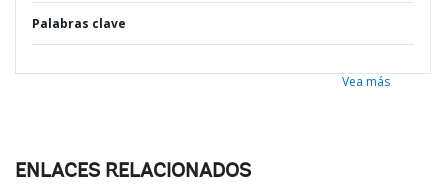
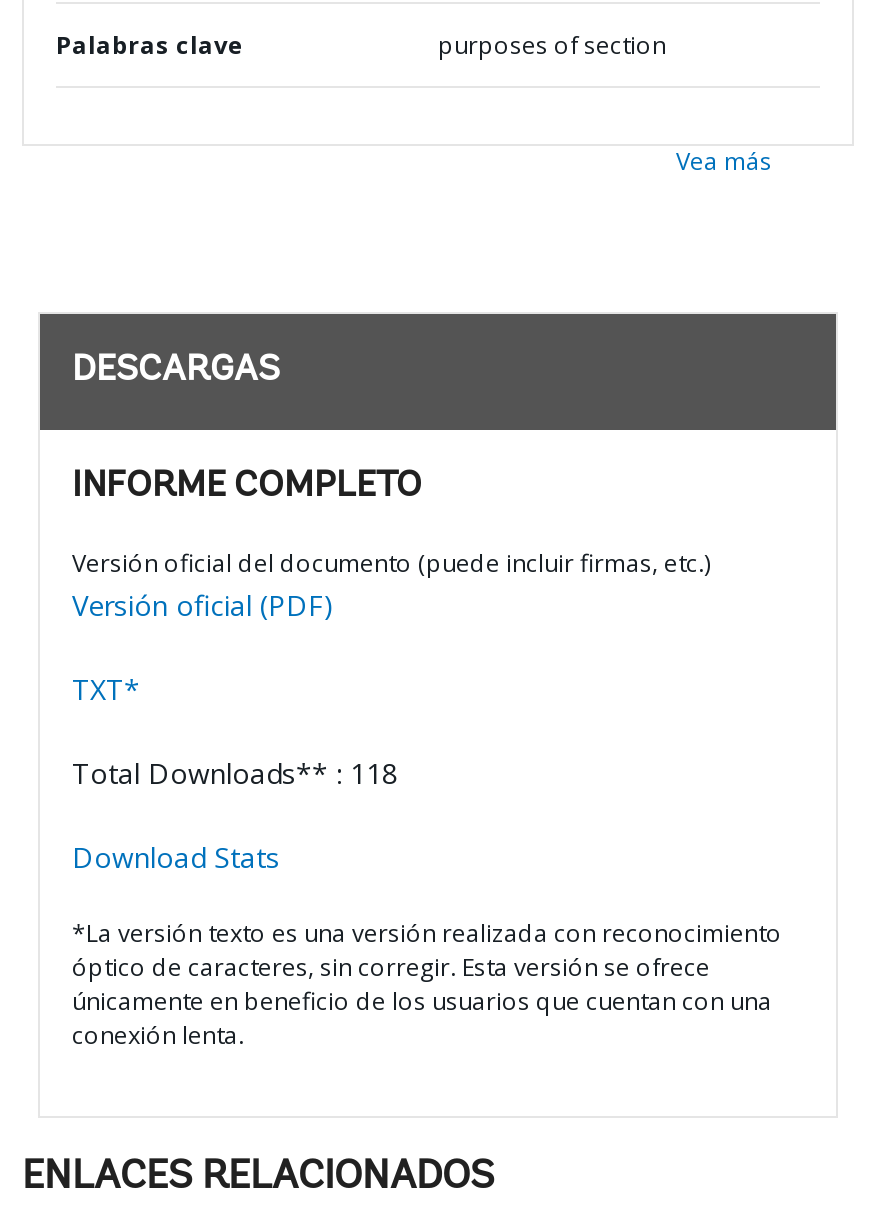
+ purposes of section

+ DESCARGAS
+ INFORME COMPLETO
+ Versión oficial del documento (puede incluir firmas, etc.)
+ Versión oficial (PDF)
+ TXT*
+ Total Downloads** : 118
+ Download Stats
+ *La versión texto es una versión realizada con reconocimiento
+ óptico de caracteres, sin corregir. Esta versión se ofrece
+ únicamente en beneficio de los usuarios que cuentan con una
+ conexión lenta.
